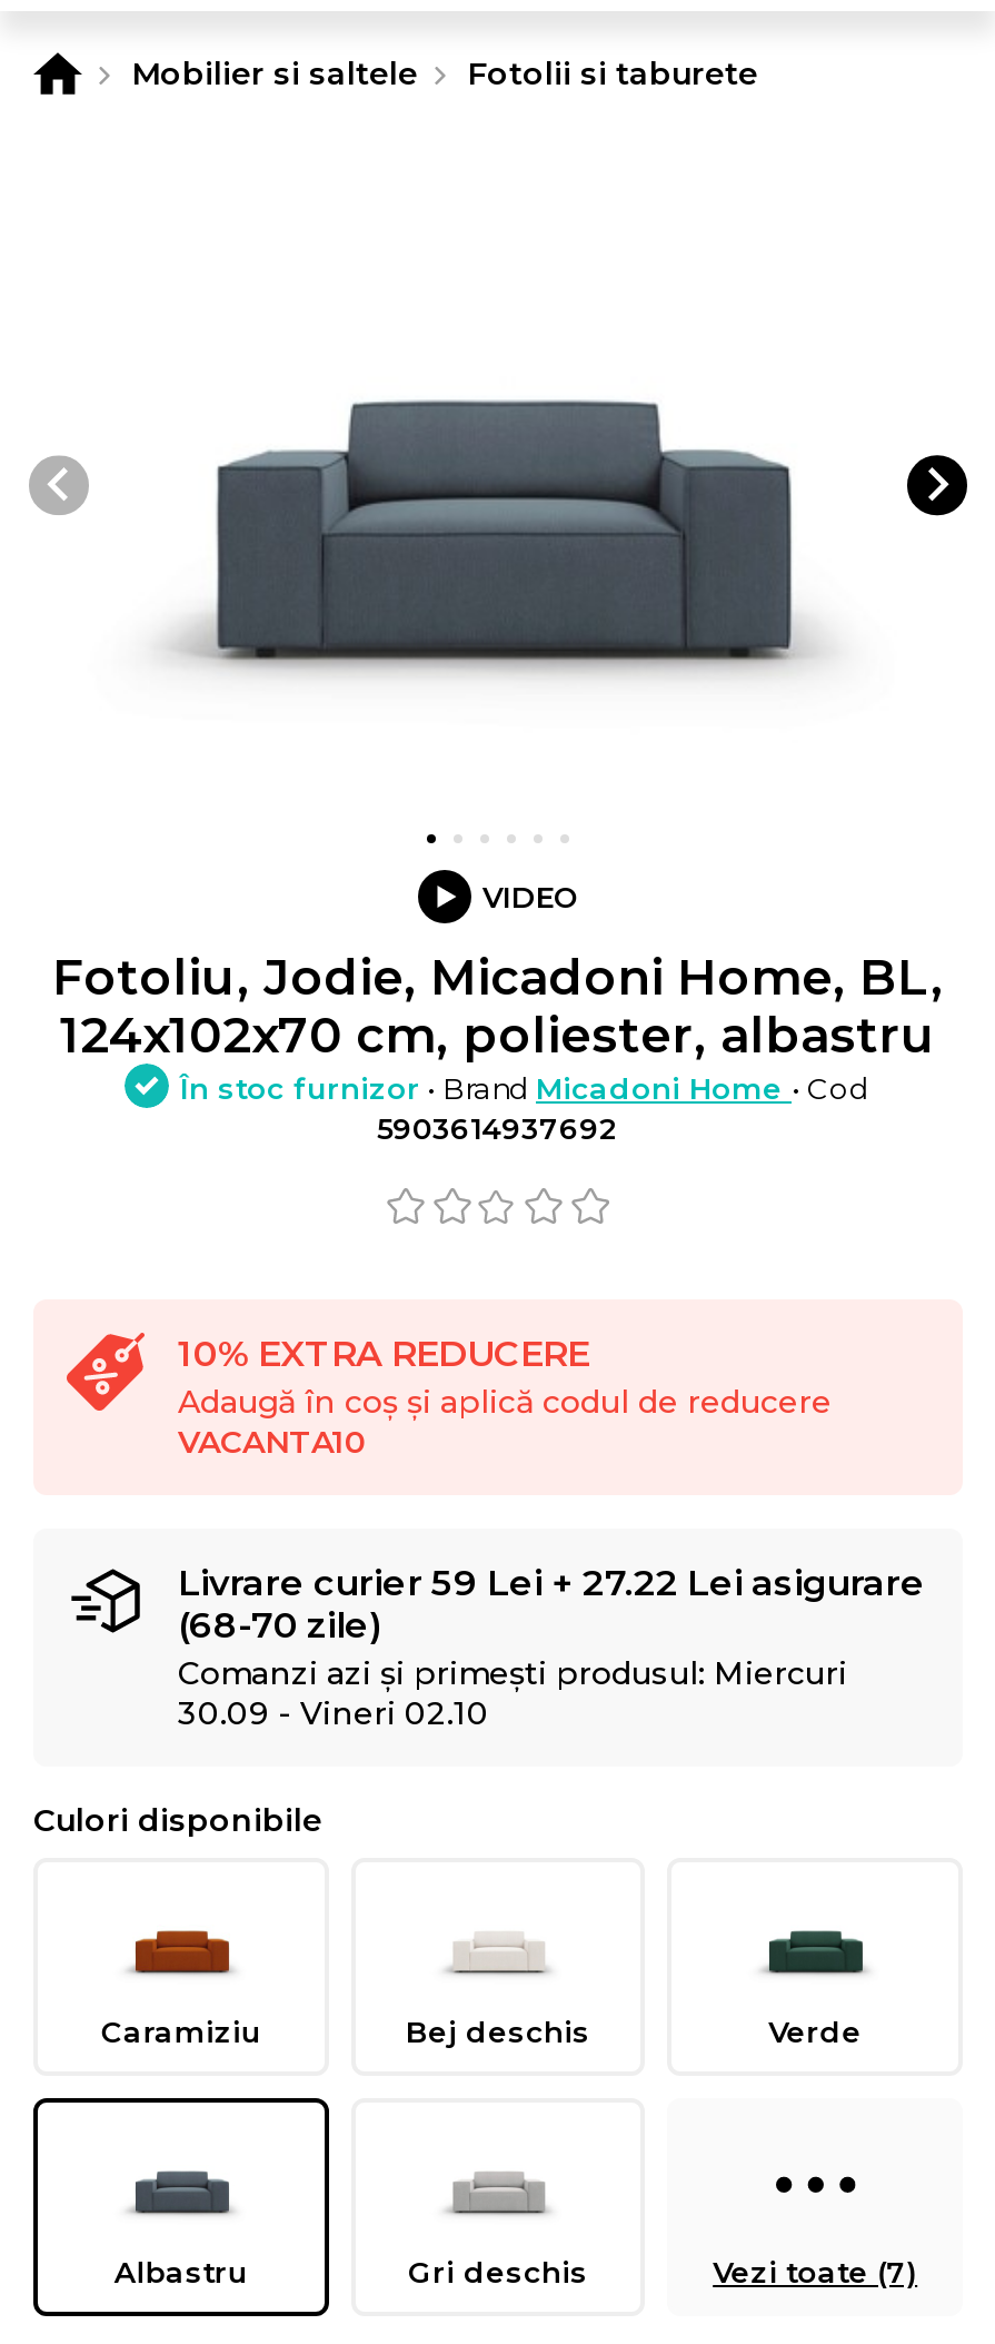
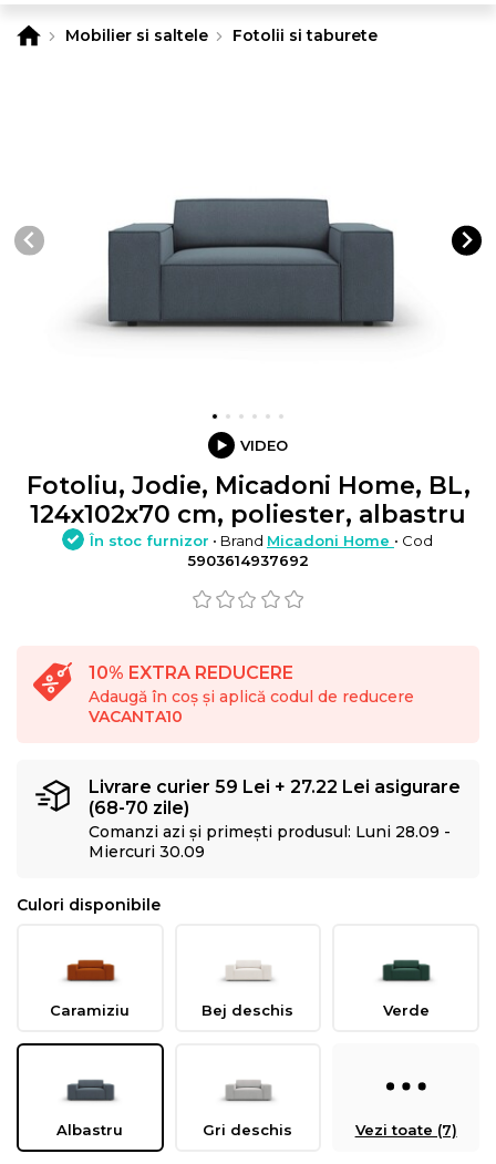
- Comanzi azi și primești produsul: Miercuri
- 30.09 - Vineri 02.10
+ Comanzi azi și primești produsul: Luni 28.09 -
+ Miercuri 30.09
